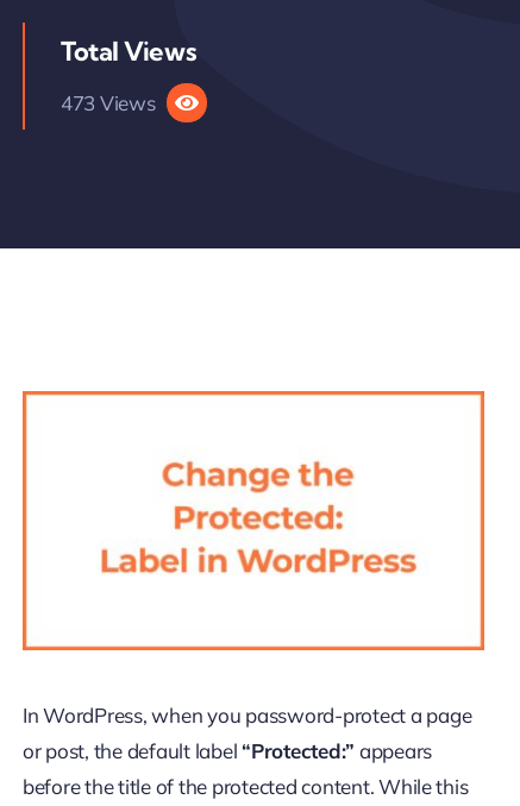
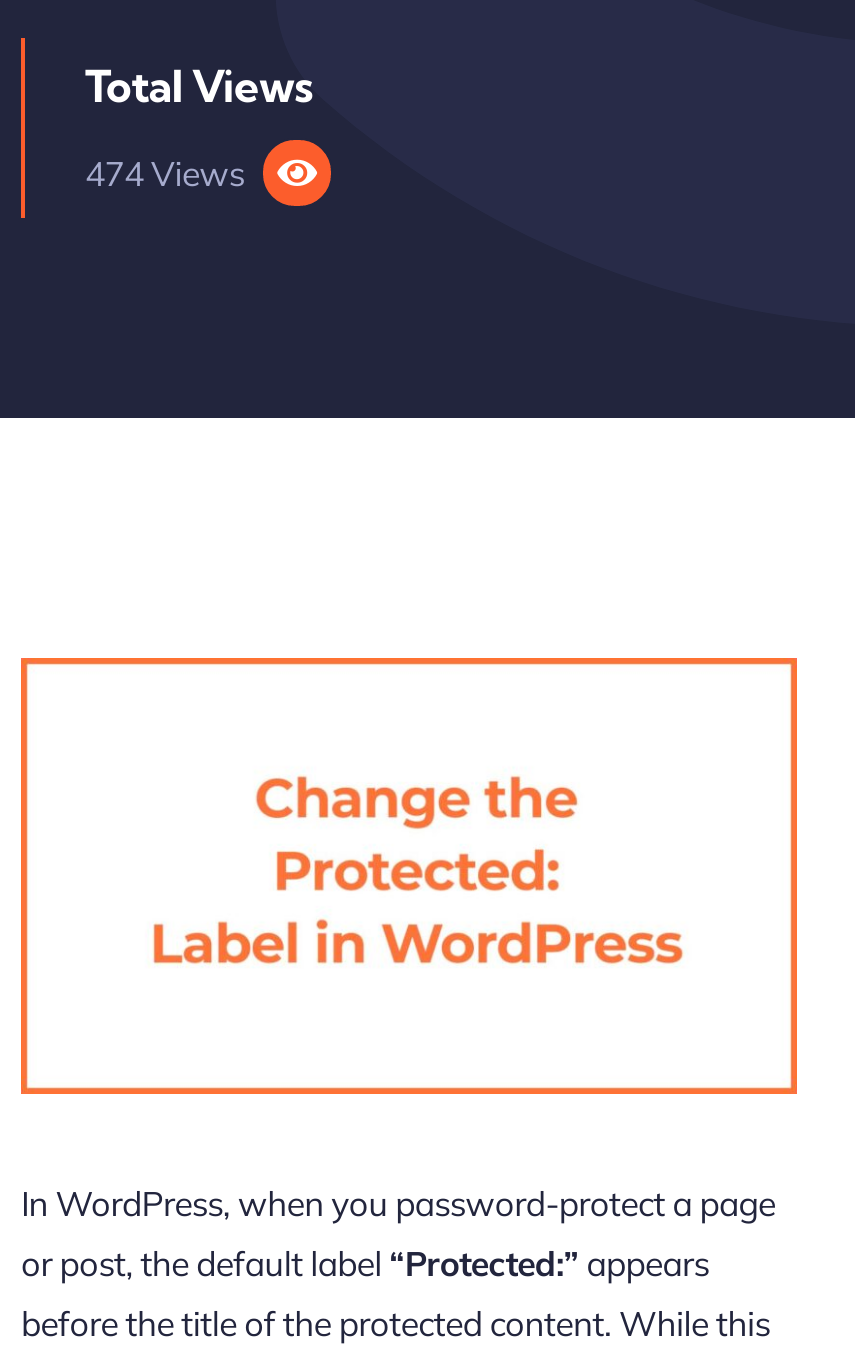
- 473 Views
+ 474 Views
